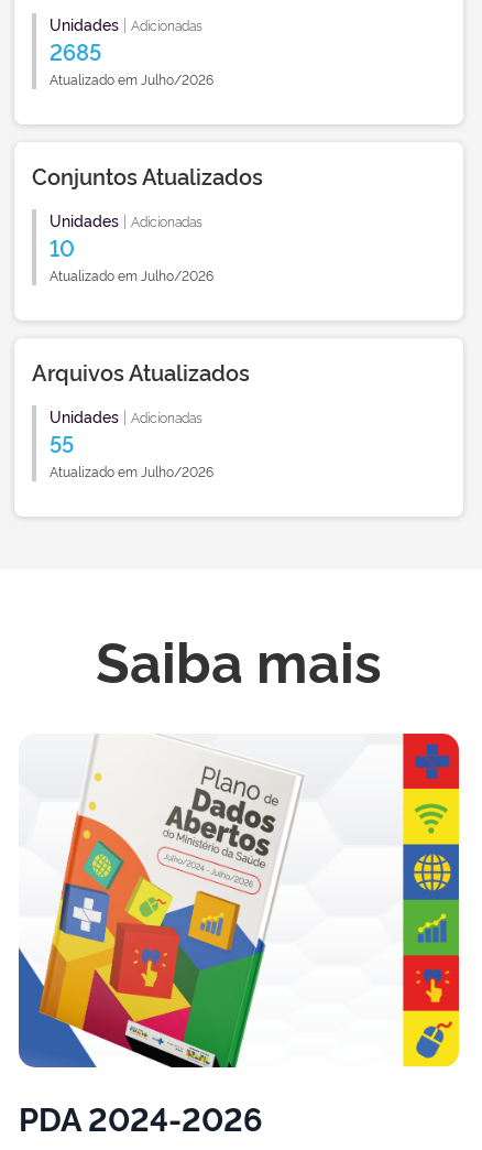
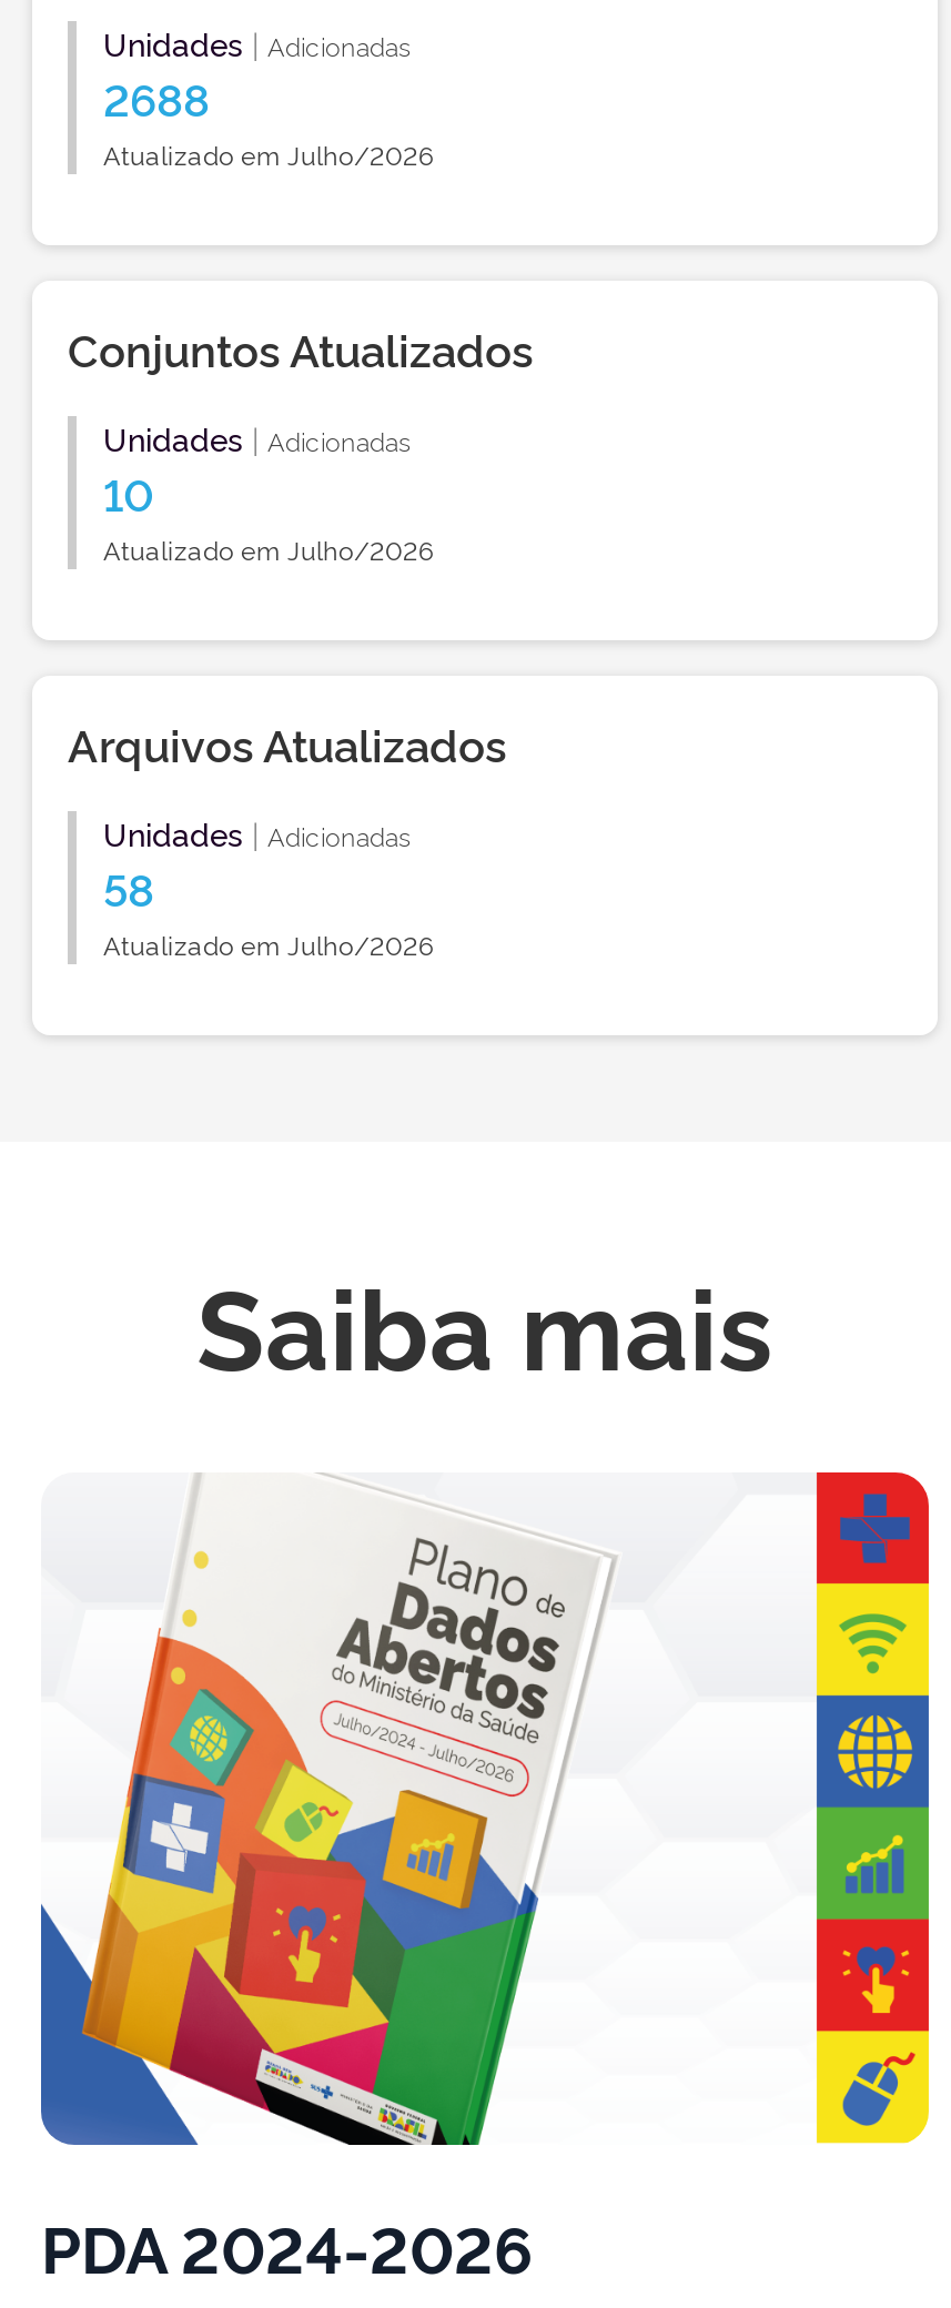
- 2685
+ 2688

- 55
+ 58
